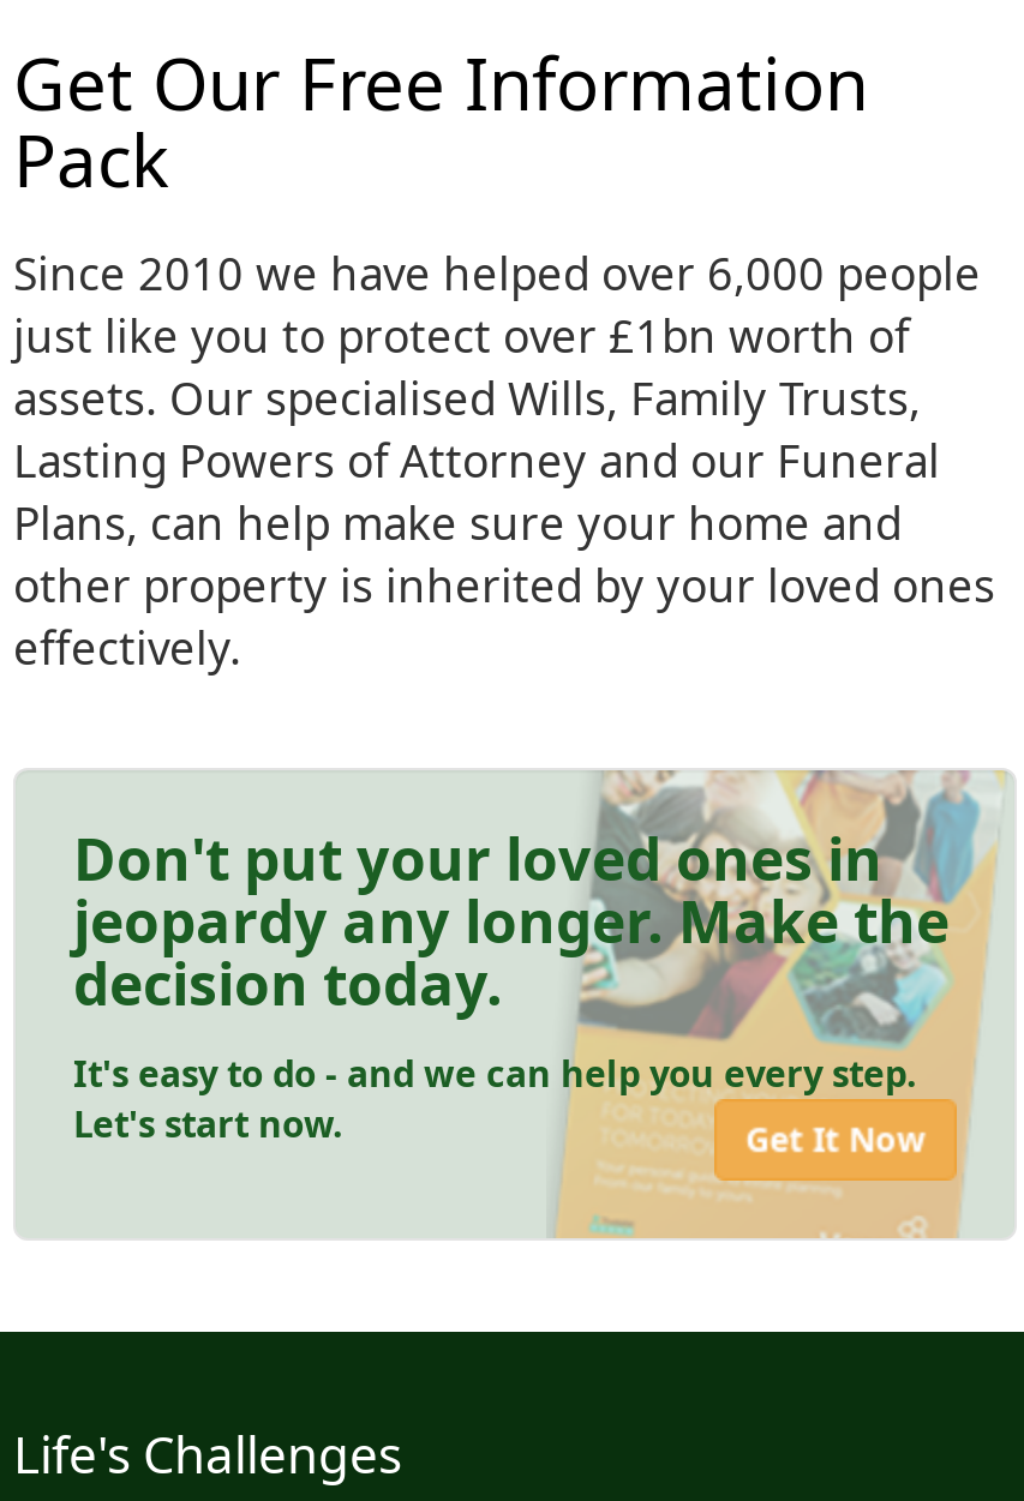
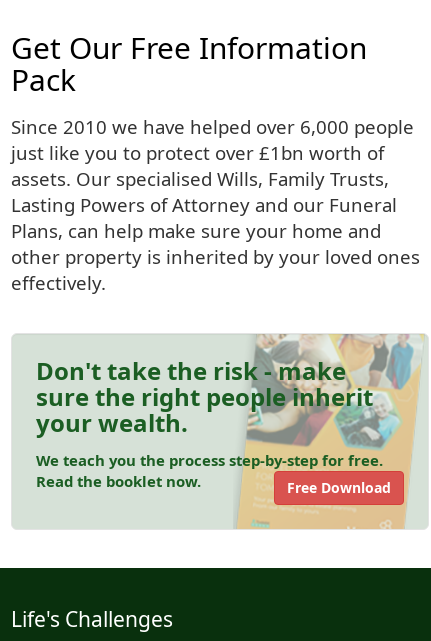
- Don't put your loved ones in
- jeopardy any longer. Make the
- decision today.
- It's easy to do - and we can help you every step.
- Let's start now.
- Get It Now
+ Don't take the risk - make
+ sure the right people inherit
+ your wealth.
+ We teach you the process step-by-step for free.
+ Read the booklet now.
+ Free Download
